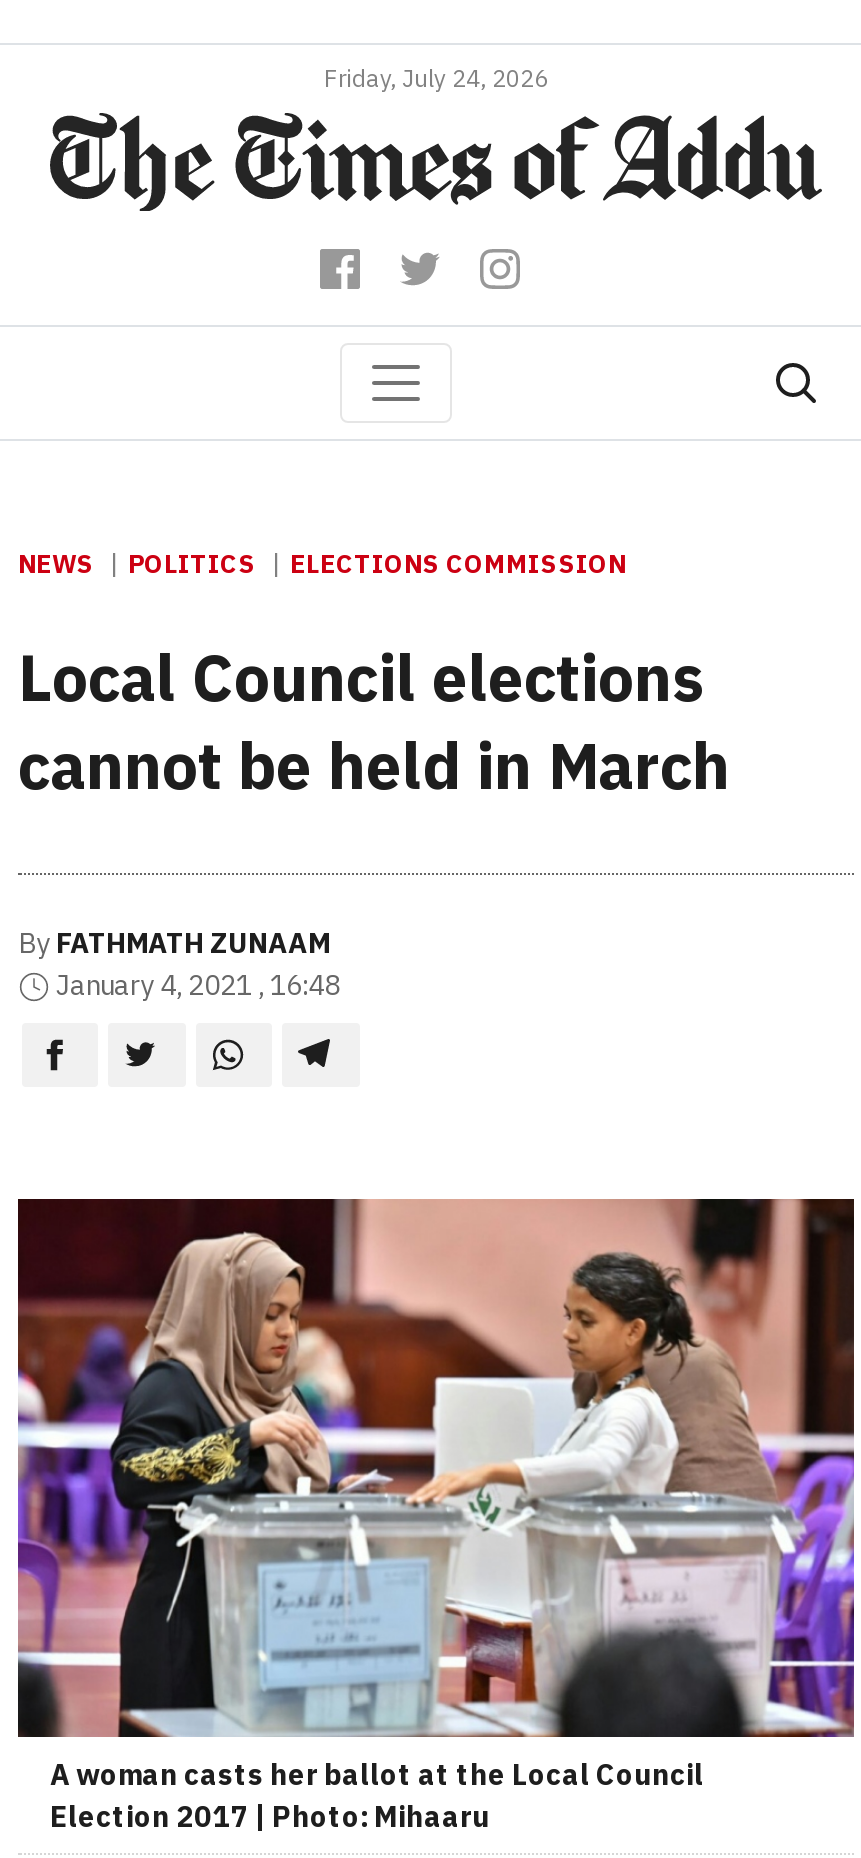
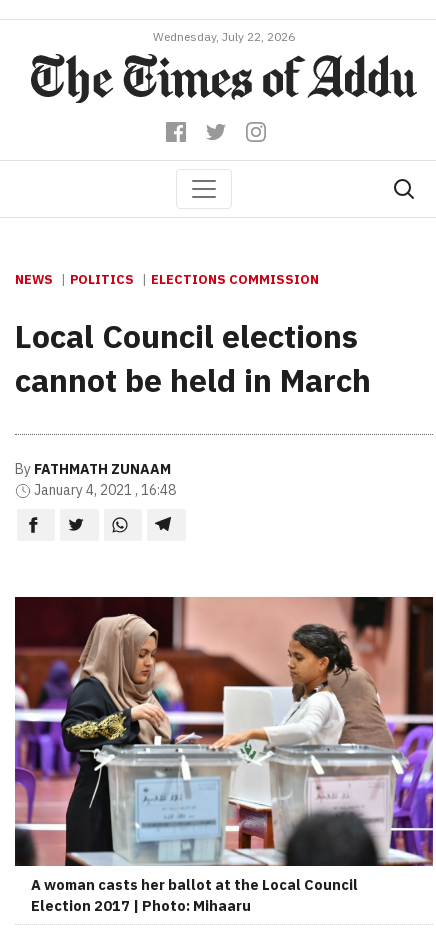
- Friday, July 24, 2026
+ Wednesday, July 22, 2026
